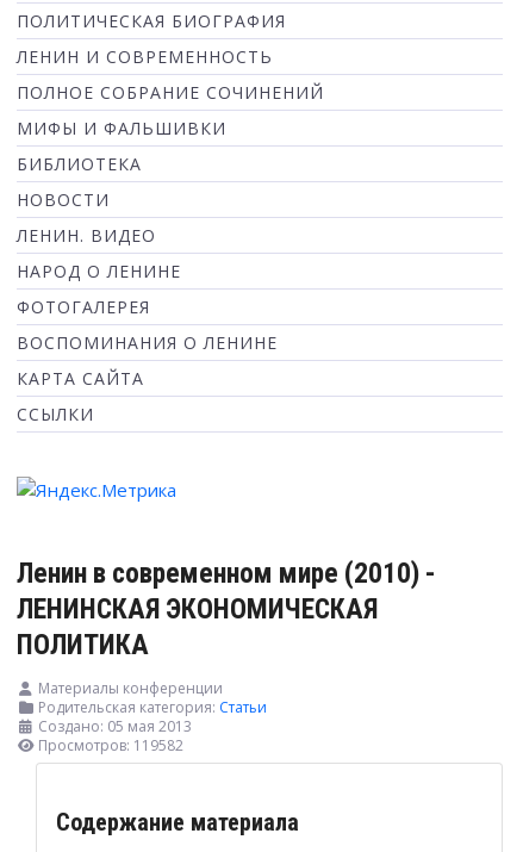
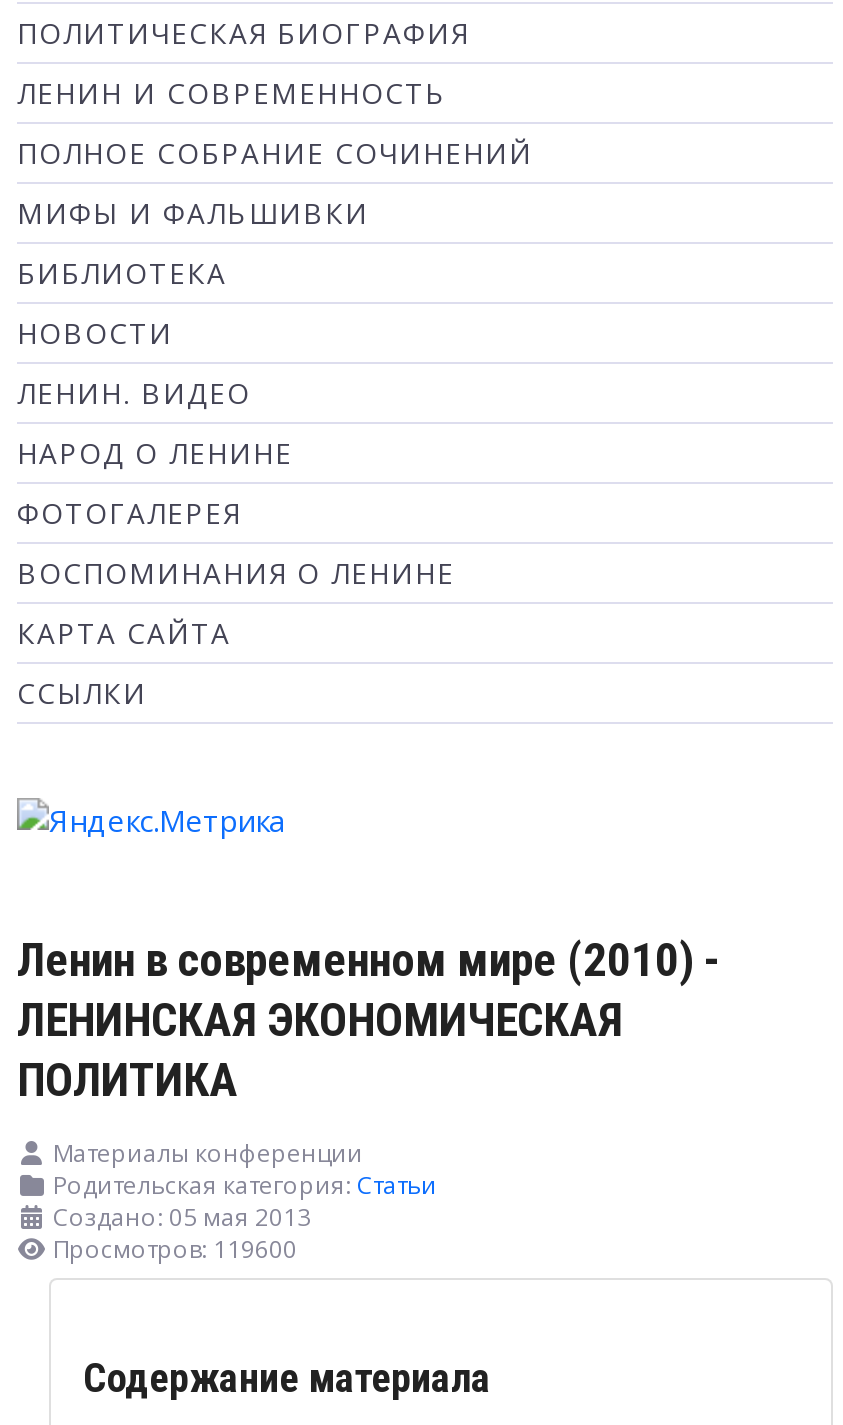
- Просмотров: 119582
+ Просмотров: 119600
